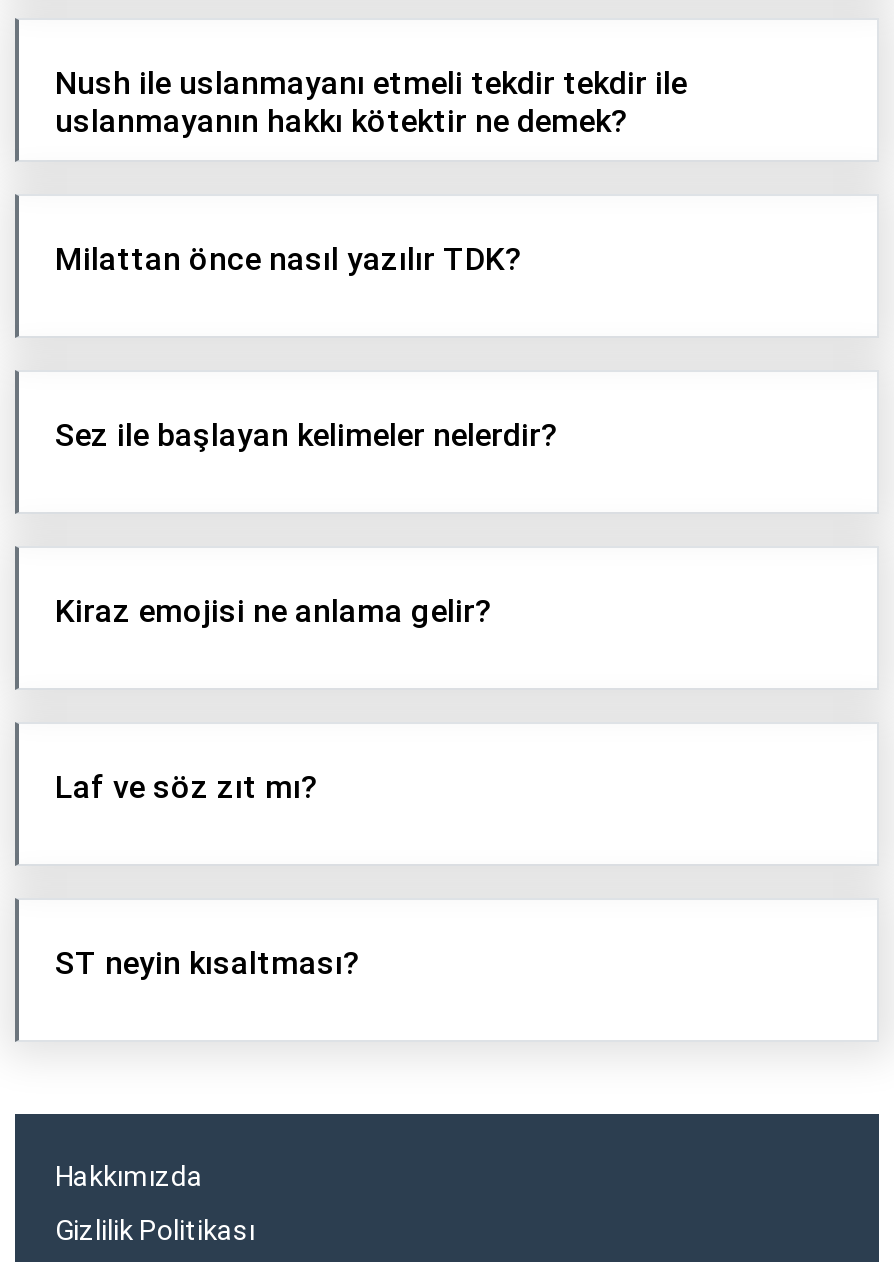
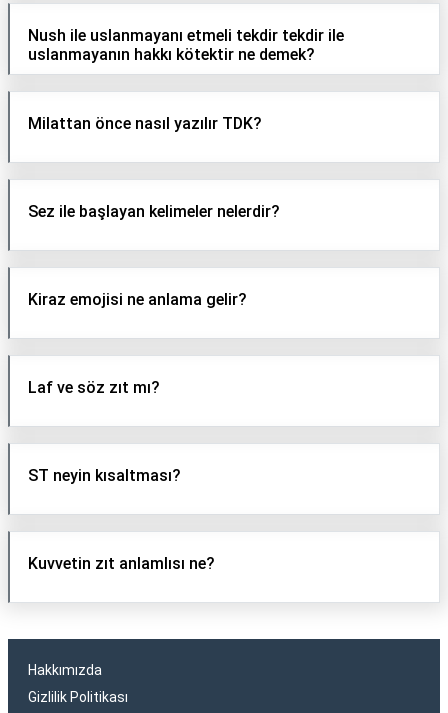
+ Kuvvetin zıt anlamlısı ne?
